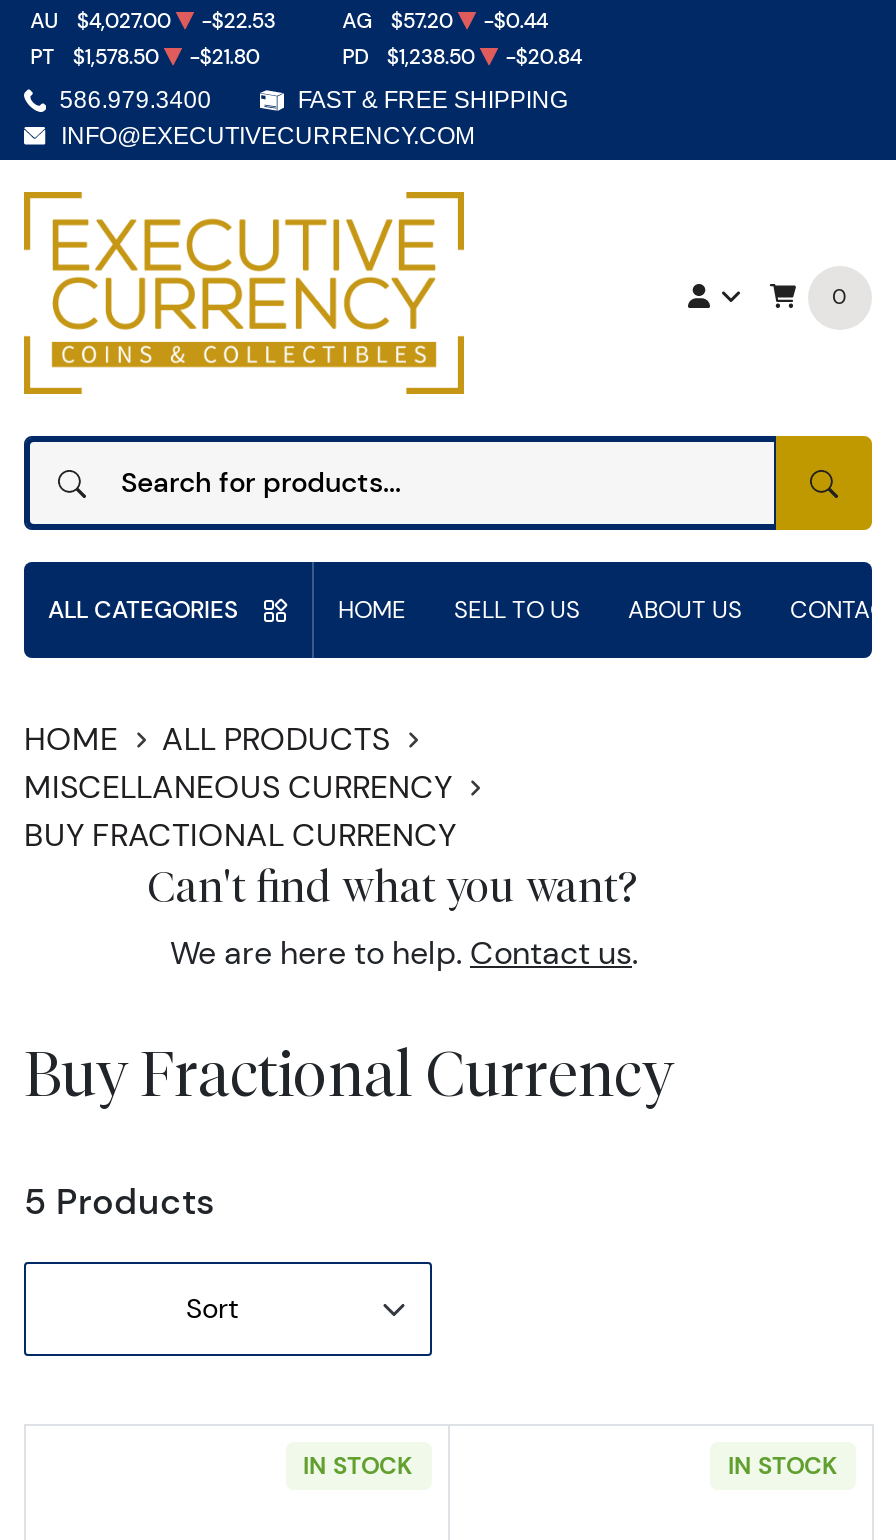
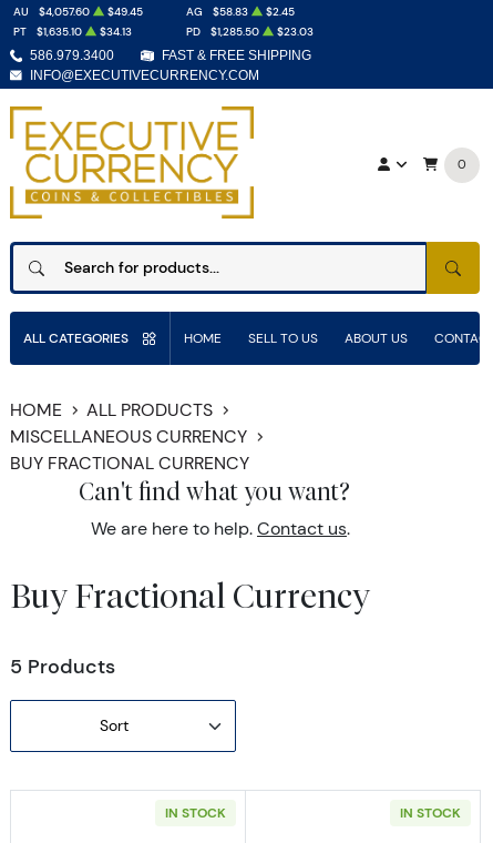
- $4,027.00
+ $4,057.60

- -$22.53
+ $49.45

- $57.20
+ $58.83

- -$0.44
+ $2.45

- $1,578.50
+ $1,635.10

- -$21.80
+ $34.13

- $1,238.50
+ $1,285.50

- -$20.84
+ $23.03
